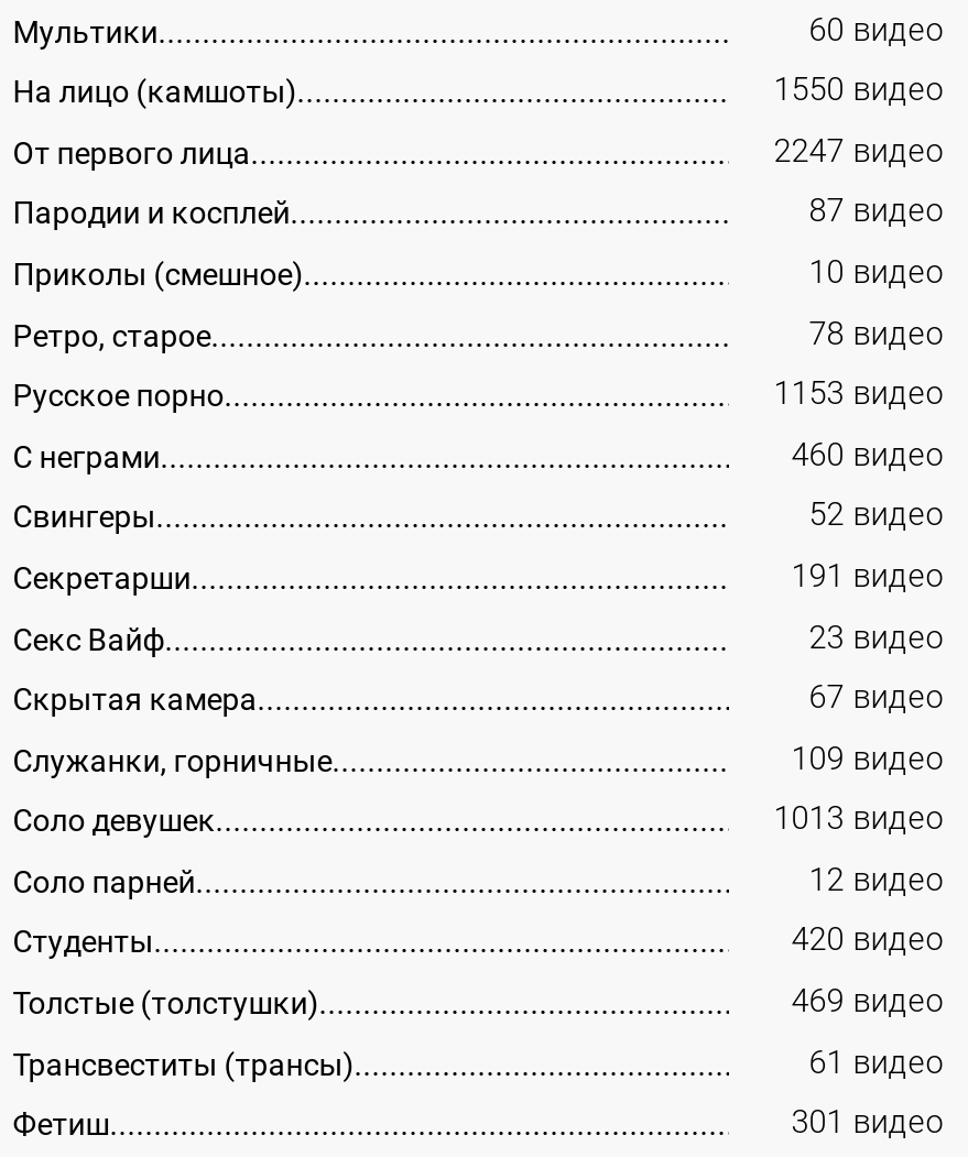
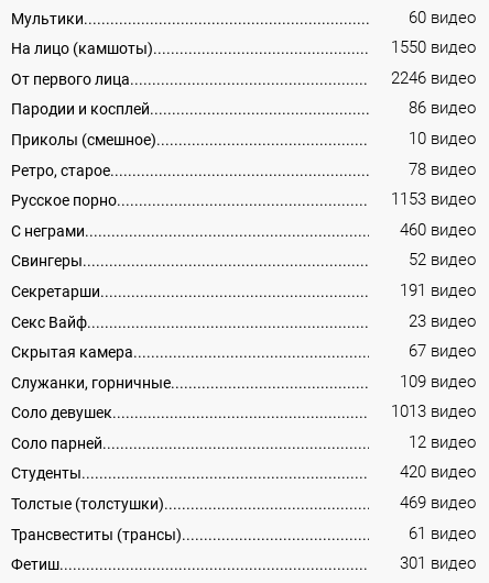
- 2247 видео
+ 2246 видео

- 87 видео
+ 86 видео
